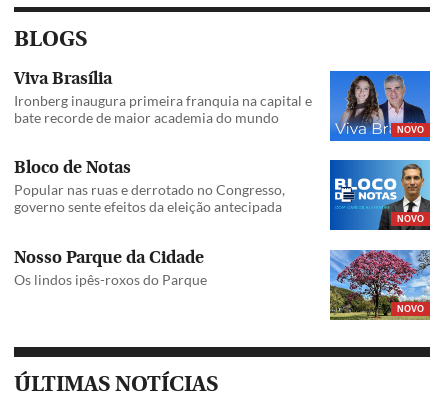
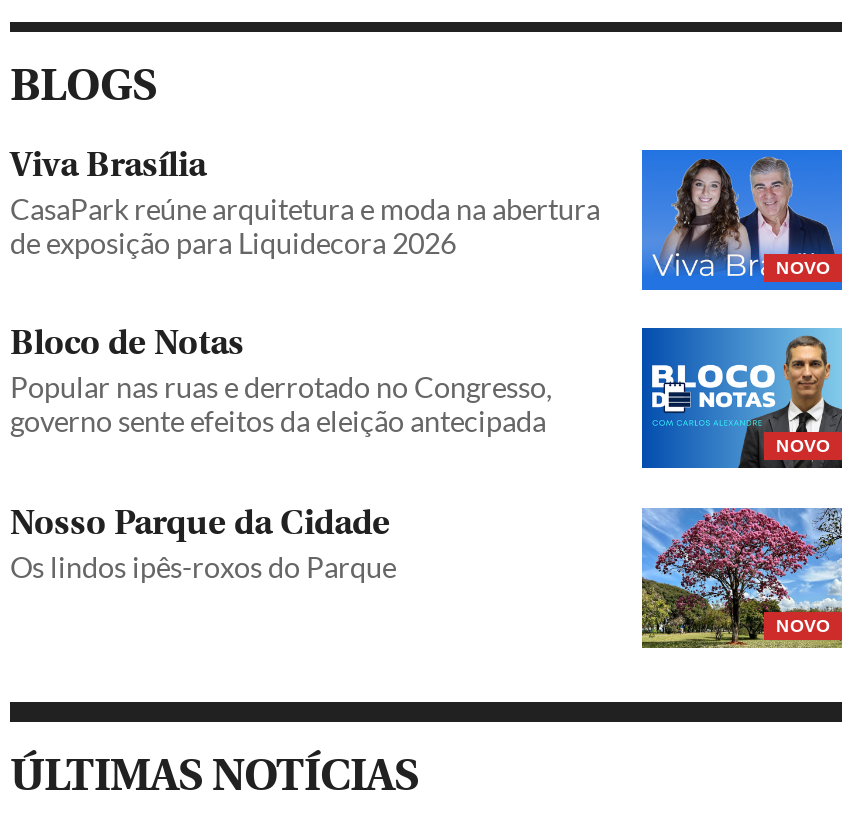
- Ironberg inaugura primeira franquia na capital e
- bate recorde de maior academia do mundo
+ CasaPark reúne arquitetura e moda na abertura
+ de exposição para Liquidecora 2026
